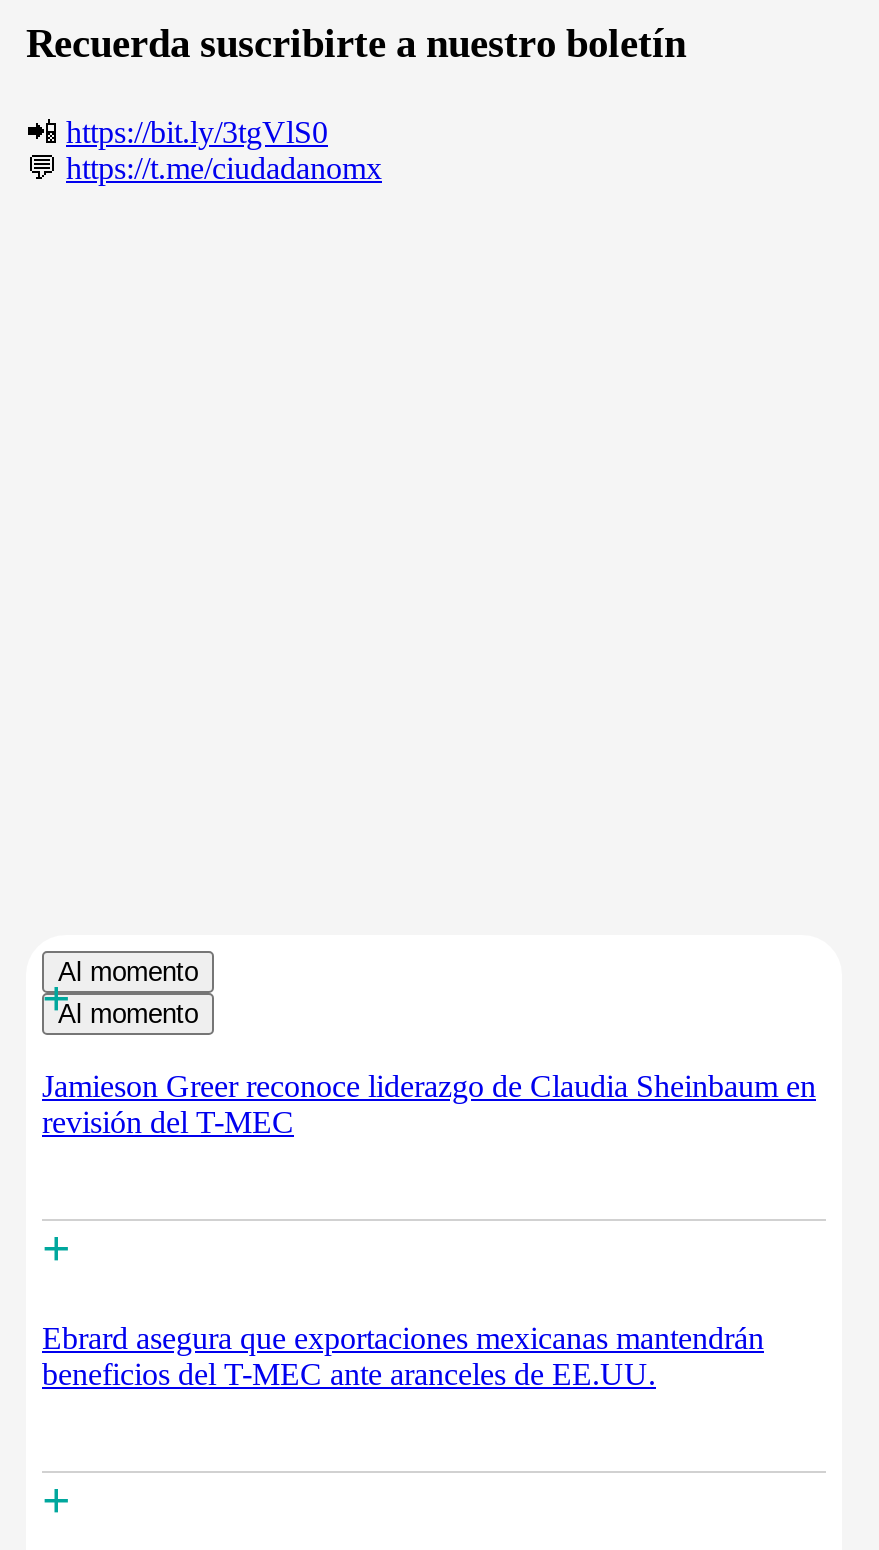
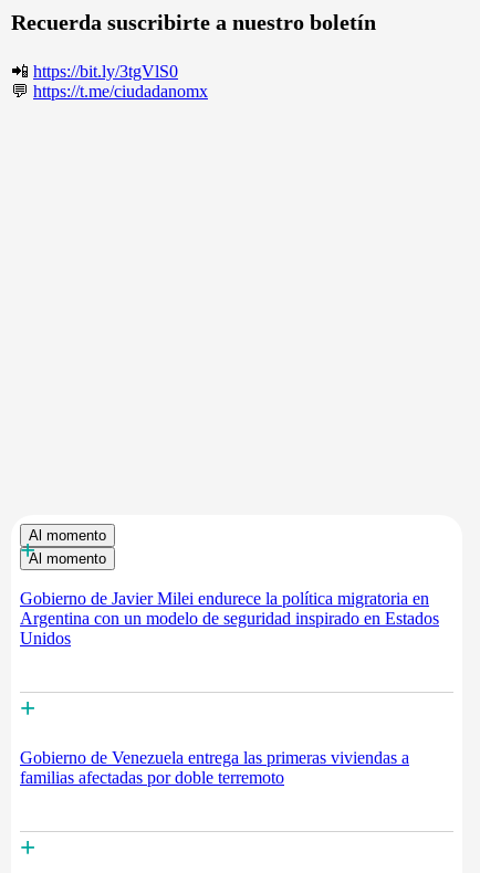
- Jamieson Greer reconoce liderazgo de Claudia Sheinbaum en
- revisión del T-MEC
+ Gobierno de Javier Milei endurece la política migratoria en
+ Argentina con un modelo de seguridad inspirado en Estados
+ Unidos

- Ebrard asegura que exportaciones mexicanas mantendrán
- beneficios del T-MEC ante aranceles de EE.UU.
+ Gobierno de Venezuela entrega las primeras viviendas a
+ familias afectadas por doble terremoto
